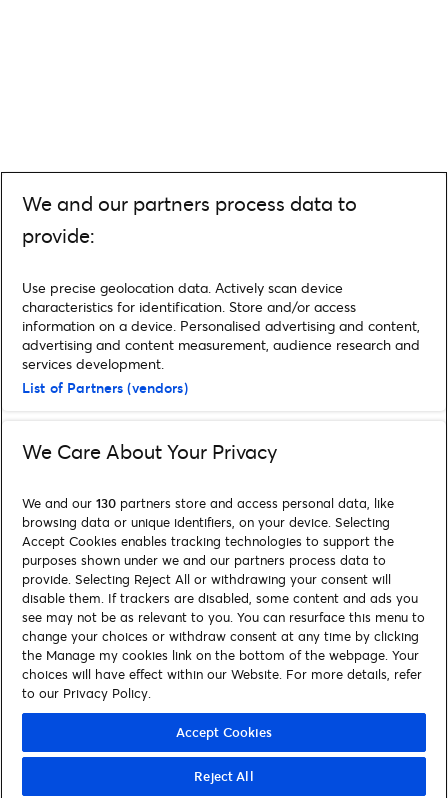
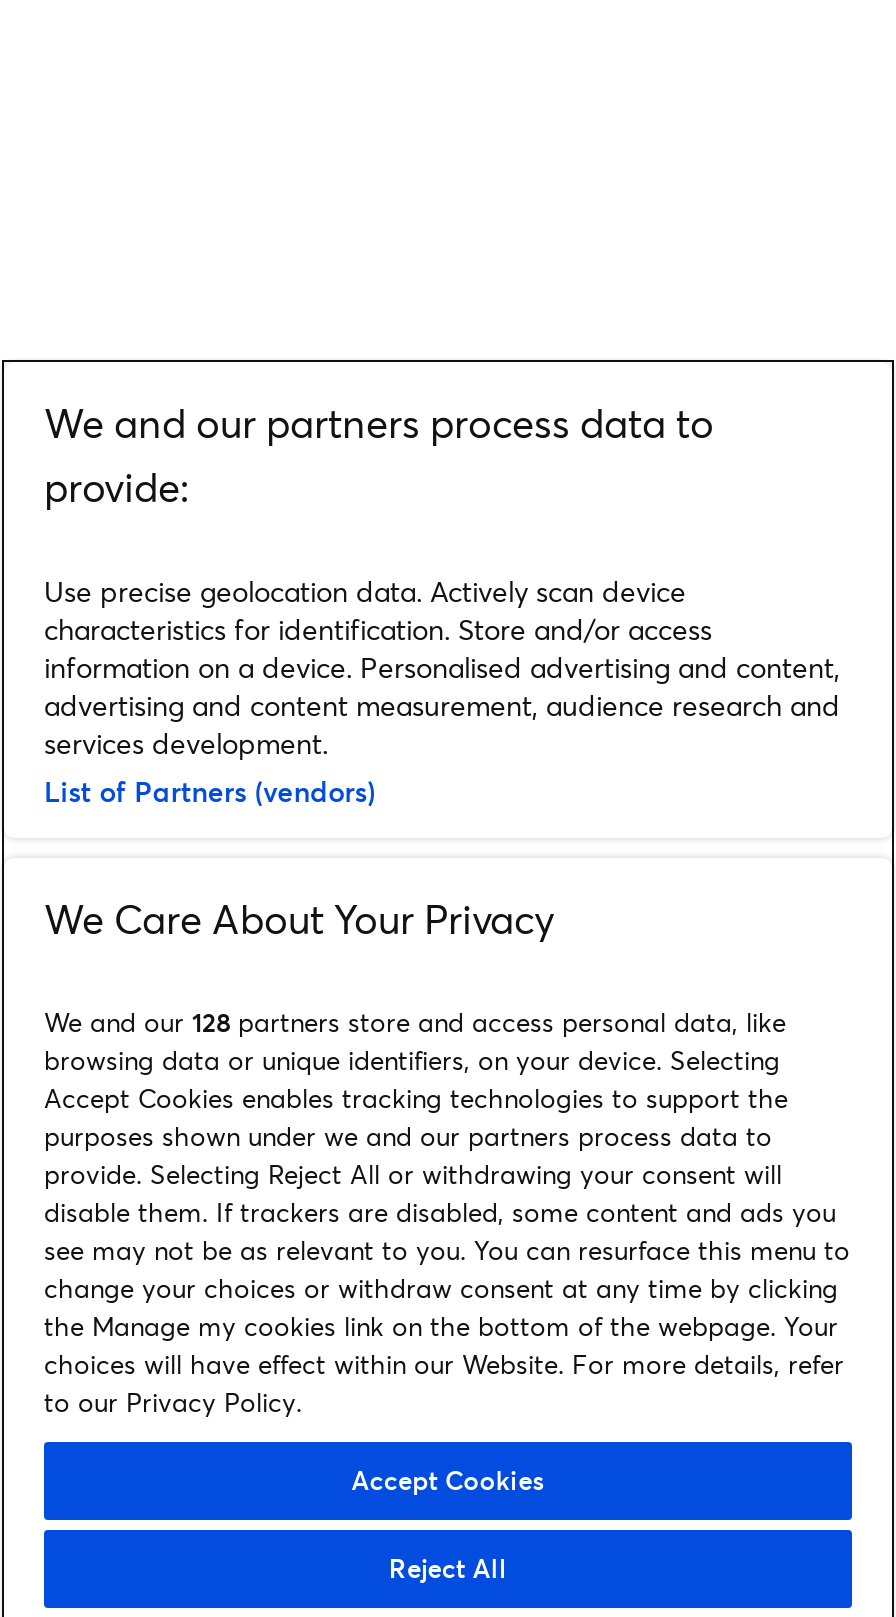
- We and our 130 partners store and access personal data, like
+ We and our 128 partners store and access personal data, like
